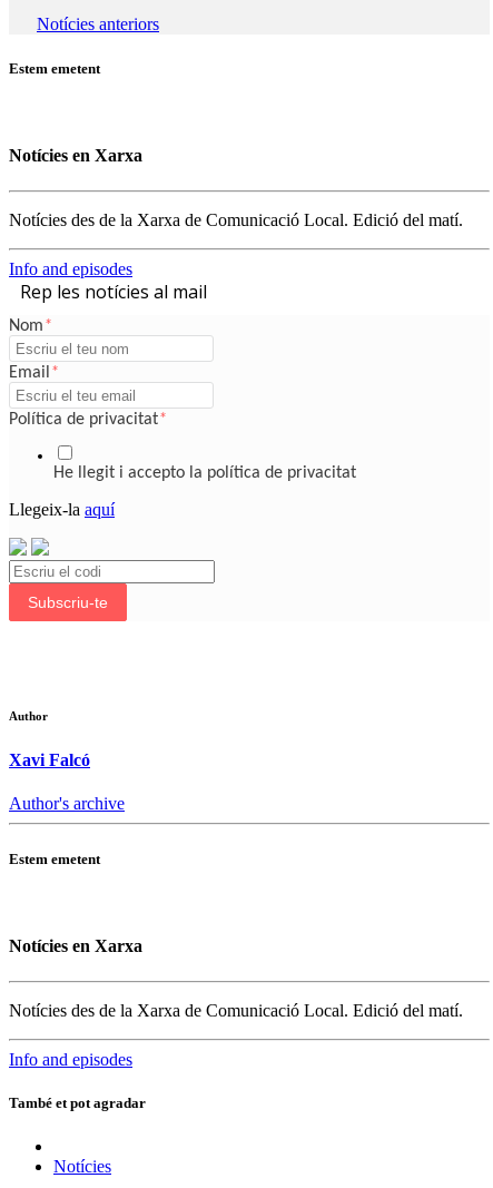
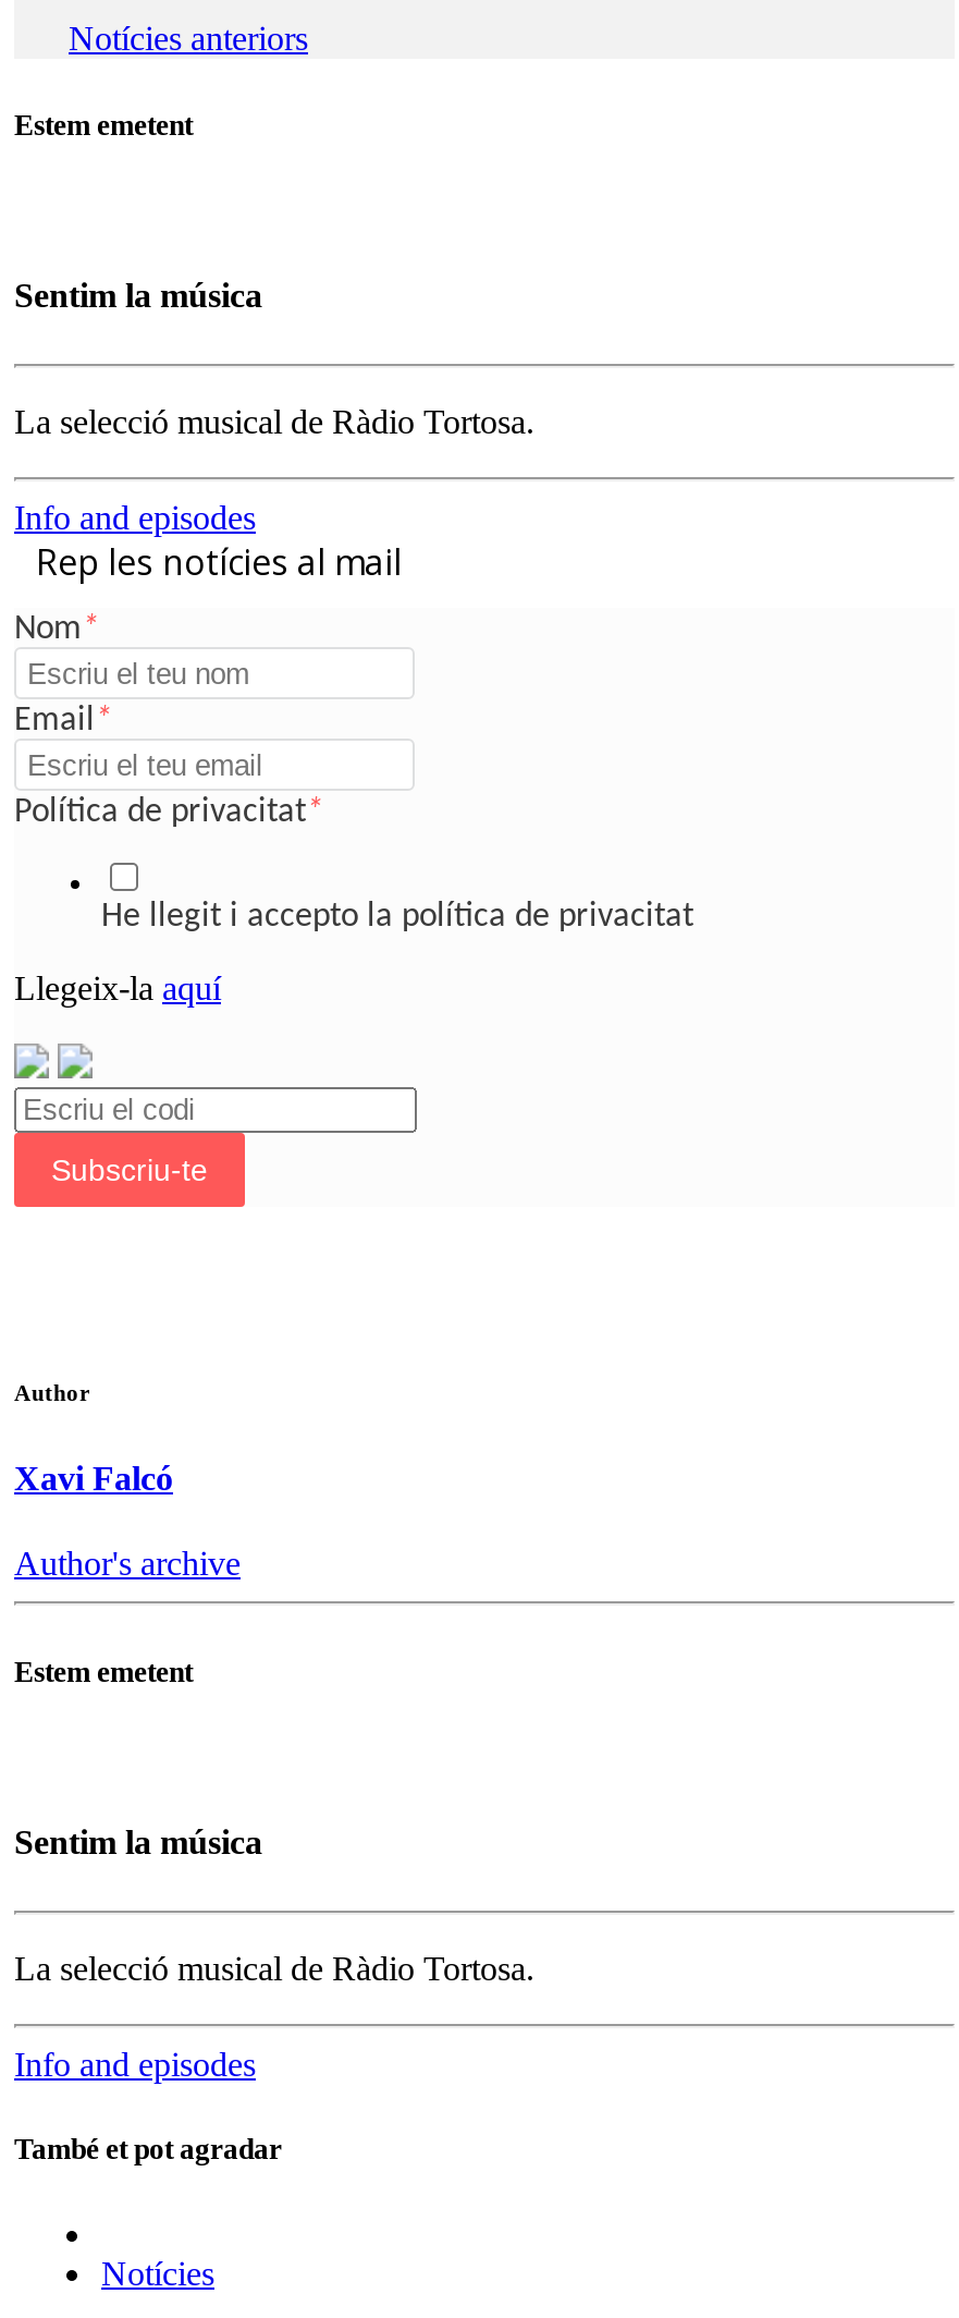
- Notícies en Xarxa
+ Sentim la música

- Notícies des de la Xarxa de Comunicació Local. Edició del matí.
+ La selecció musical de Ràdio Tortosa.

- Notícies en Xarxa
+ Sentim la música

- Notícies des de la Xarxa de Comunicació Local. Edició del matí.
+ La selecció musical de Ràdio Tortosa.
